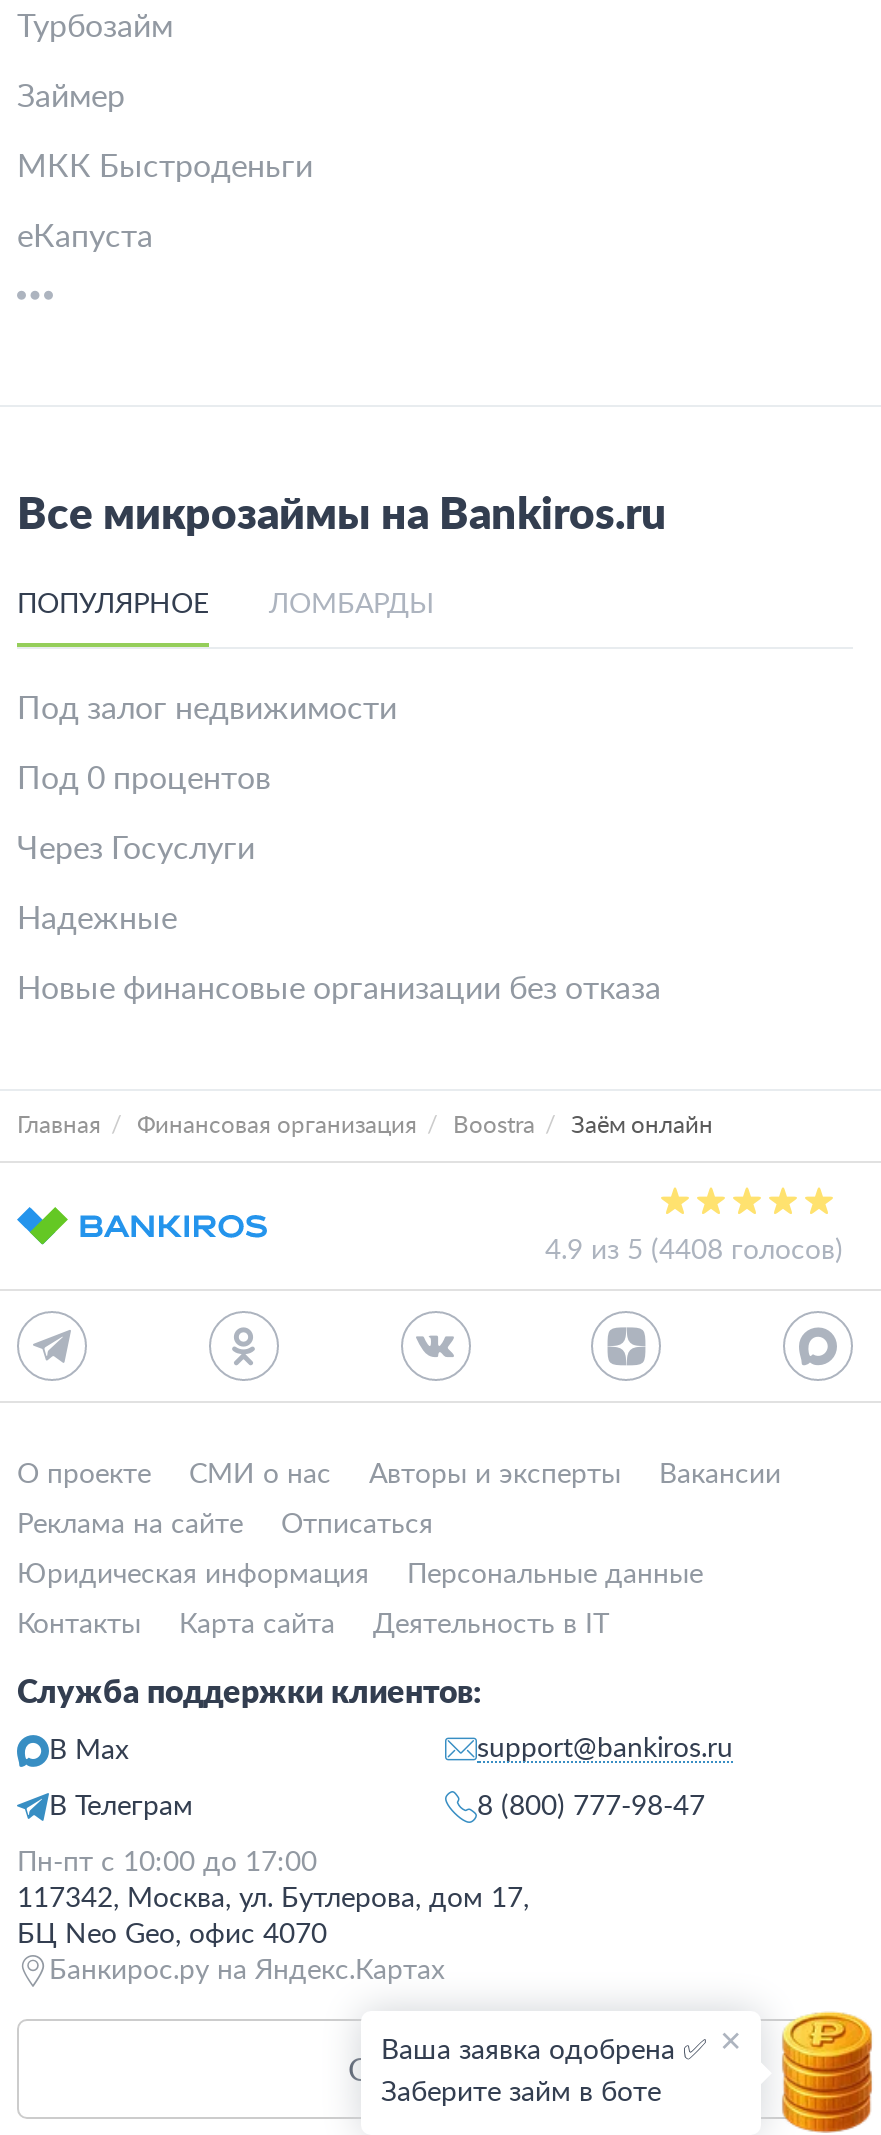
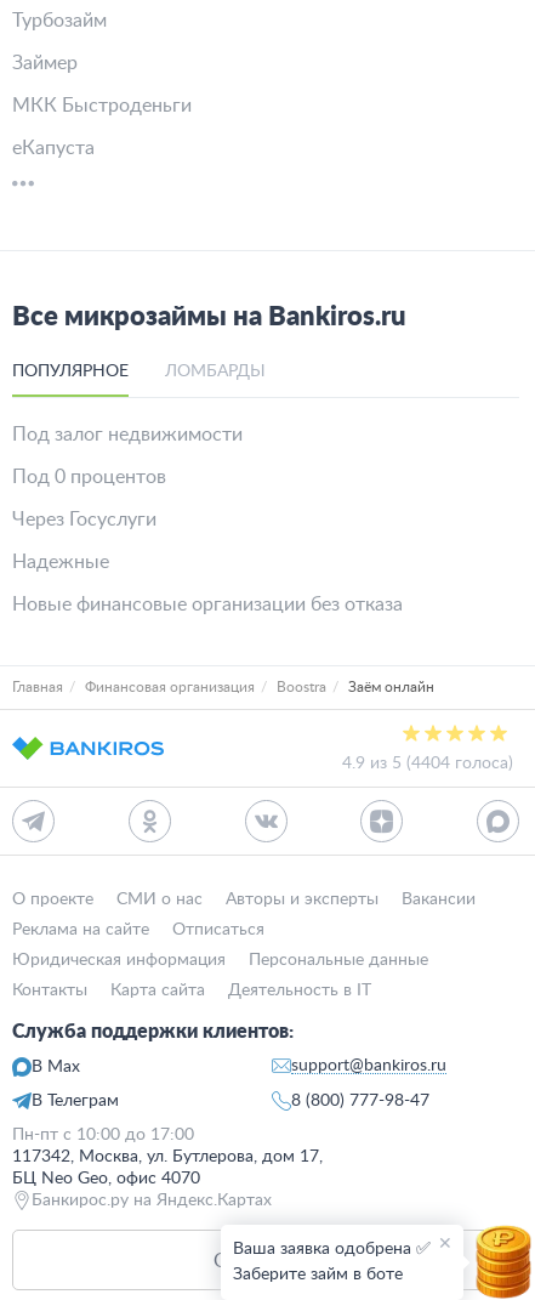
- 4.9 из 5 (4408 голосов)
+ 4.9 из 5 (4404 голоса)
